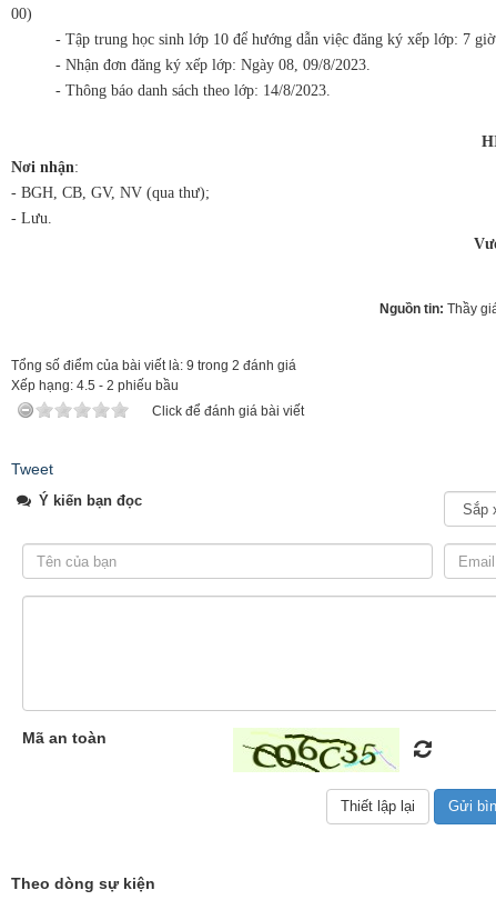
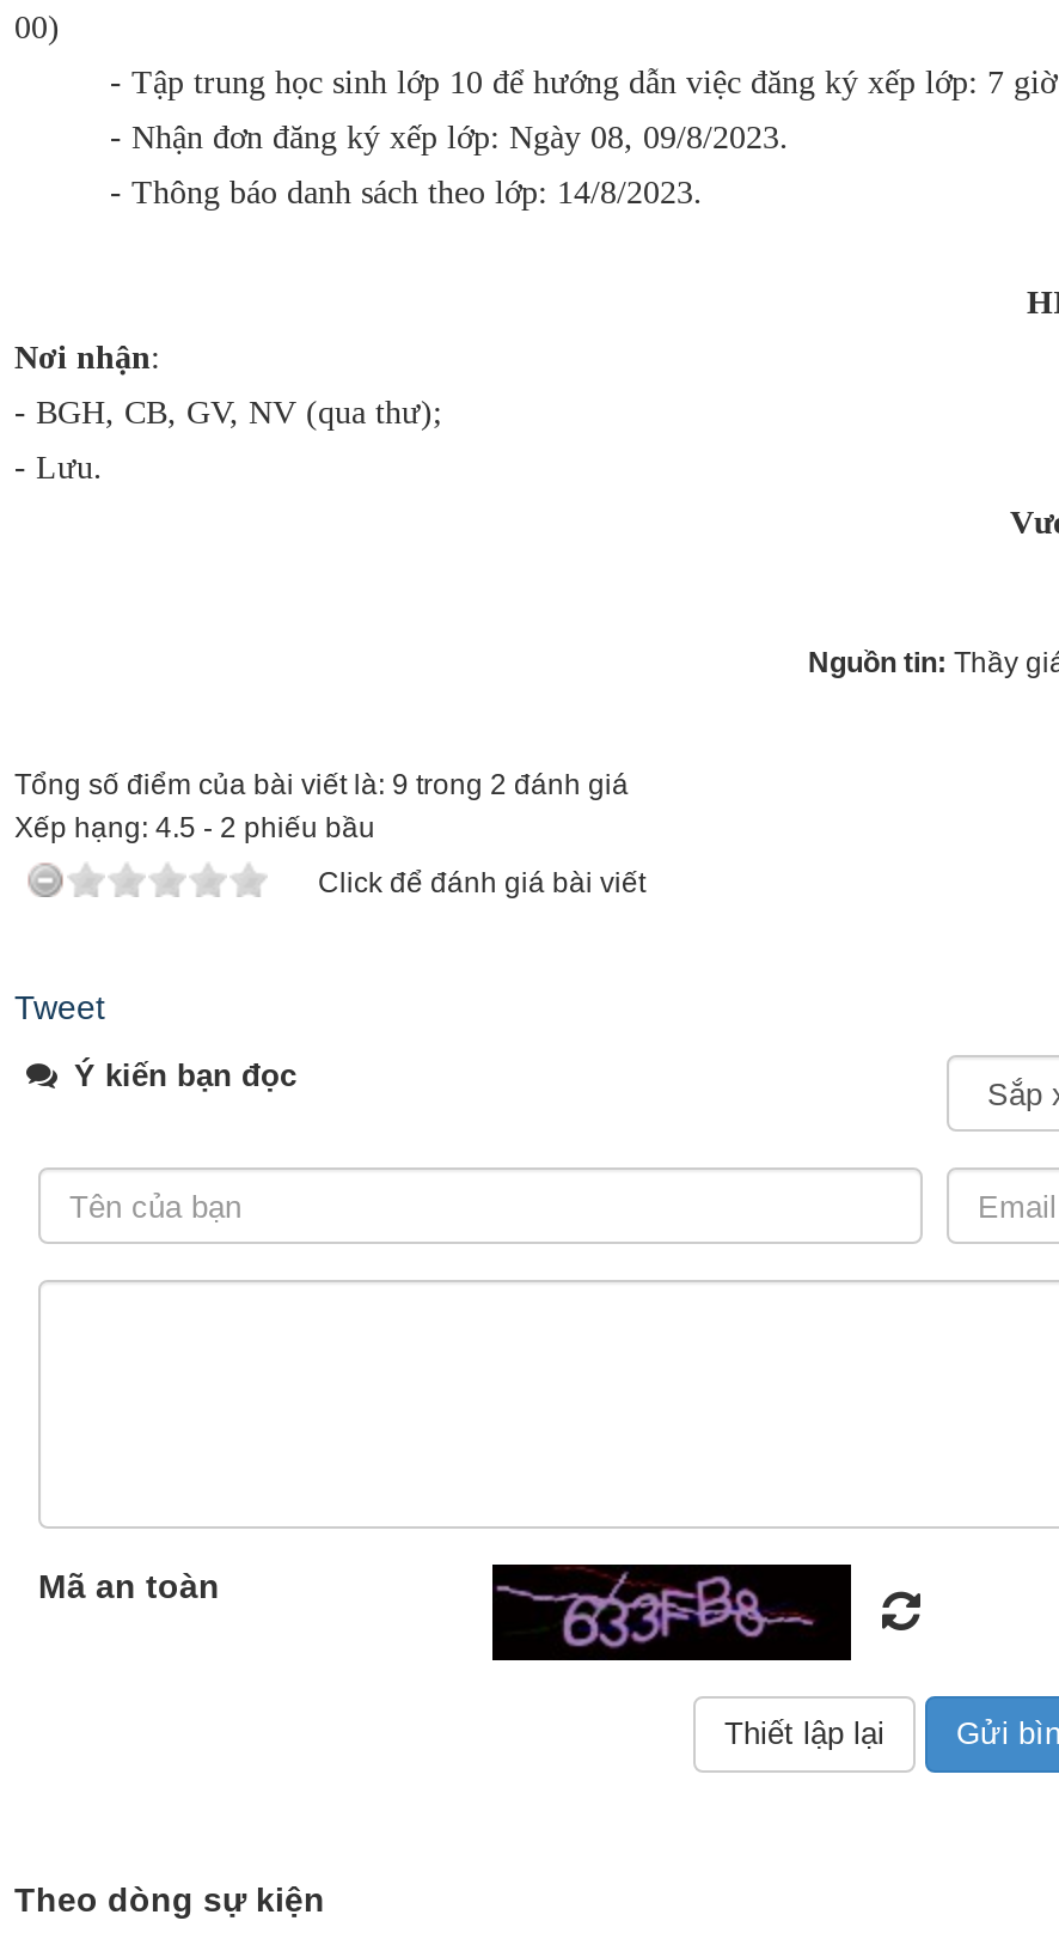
- [image]
+ [image]
